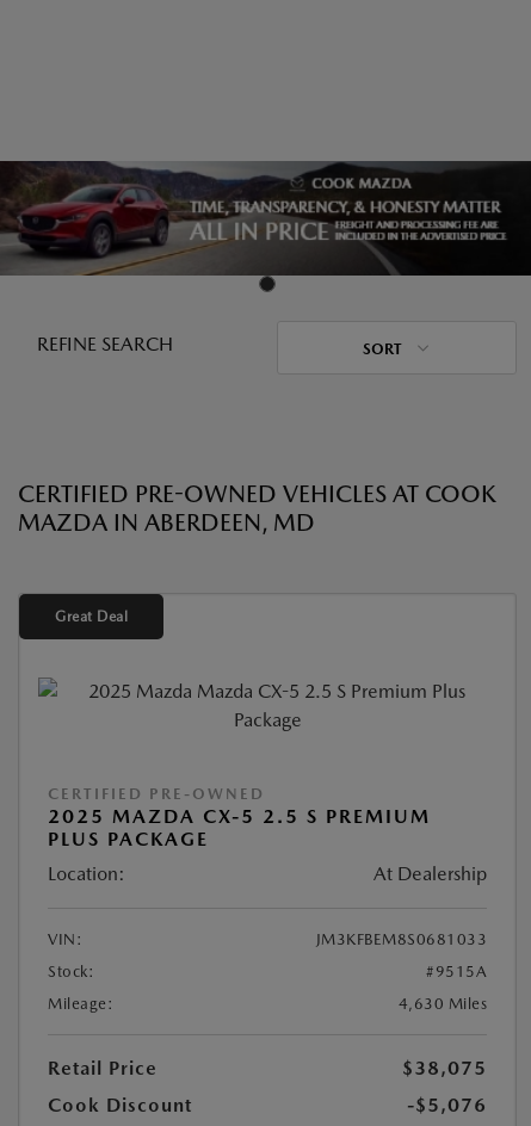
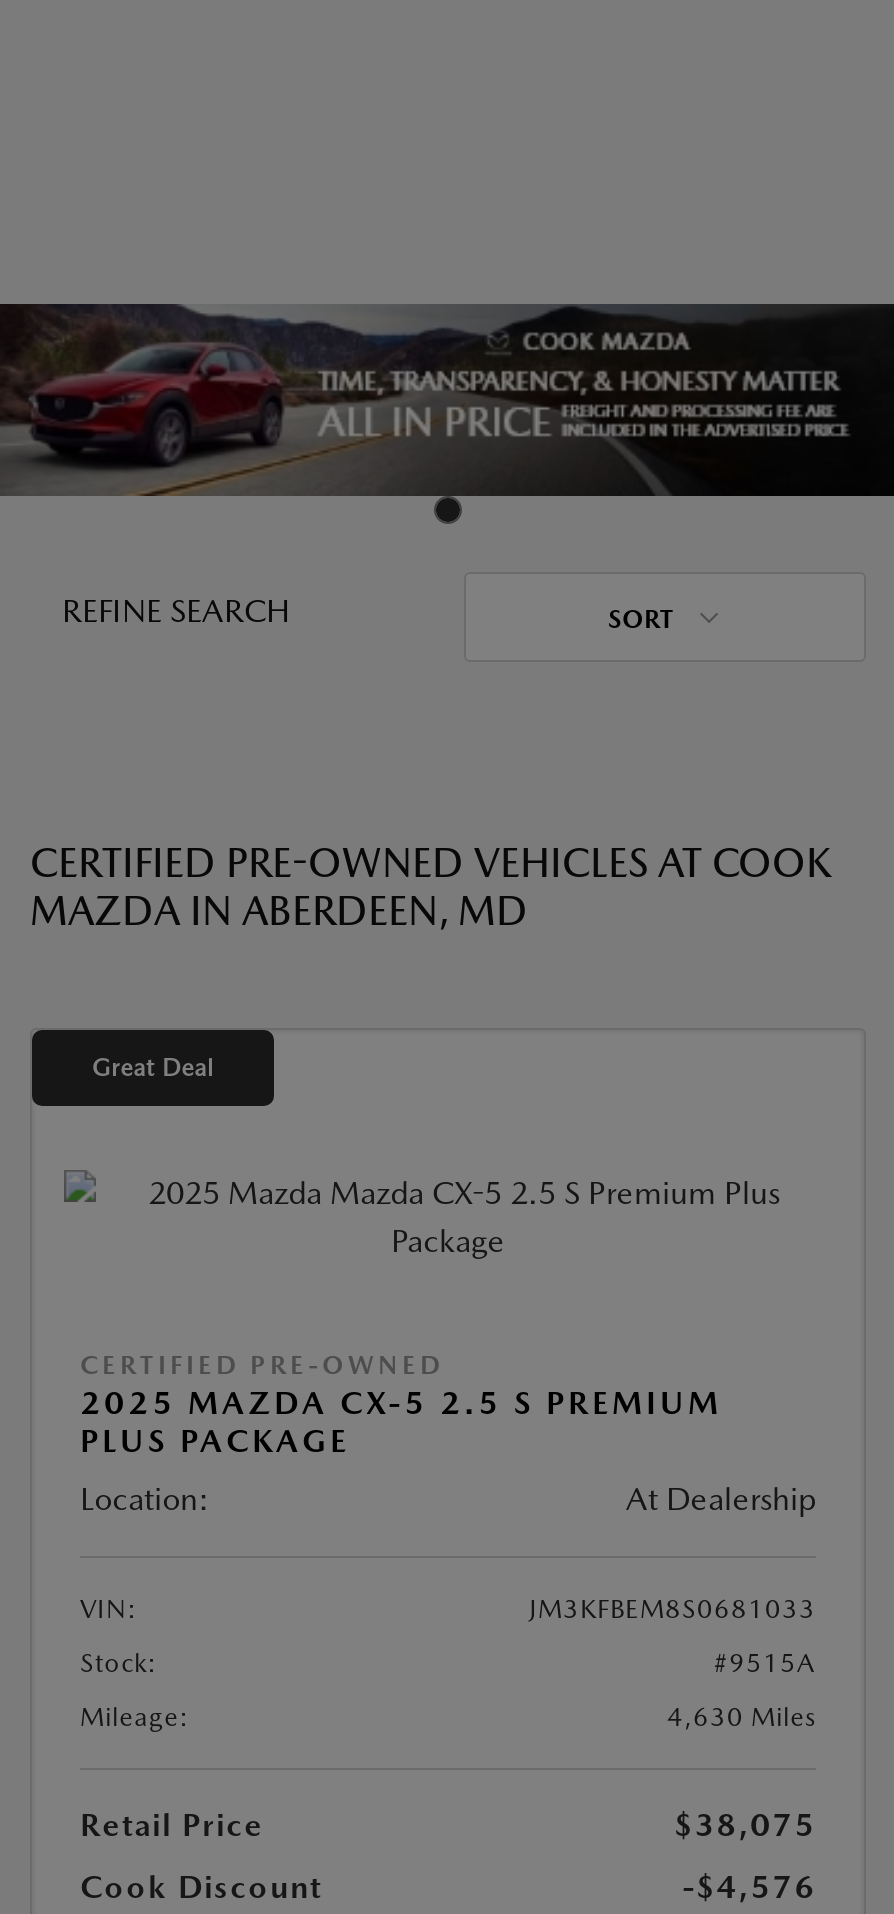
- -$5,076
+ -$4,576
